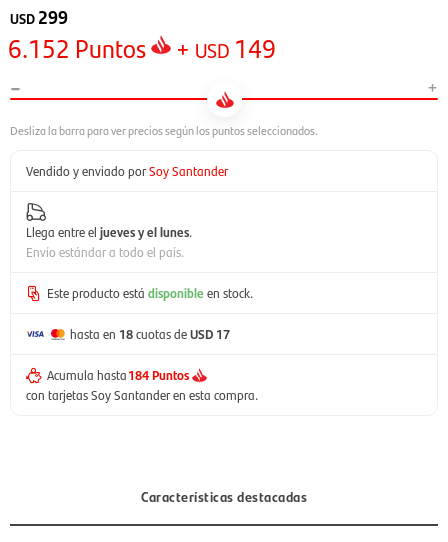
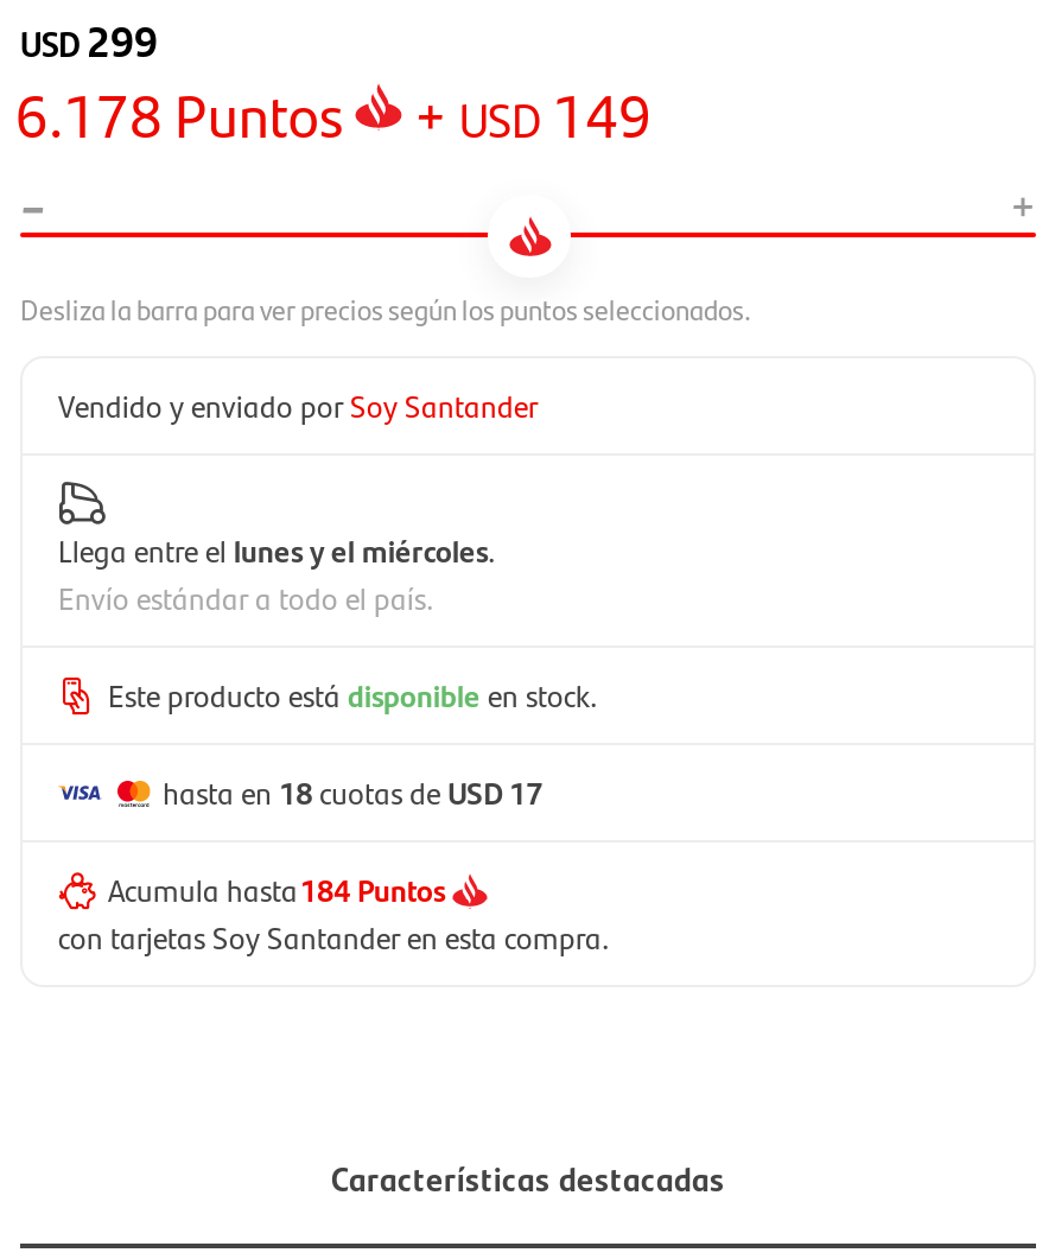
- 6.152 Puntos + USD 149
+ 6.178 Puntos + USD 149

- Llega entre el jueves y el lunes.
+ Llega entre el lunes y el miércoles.
